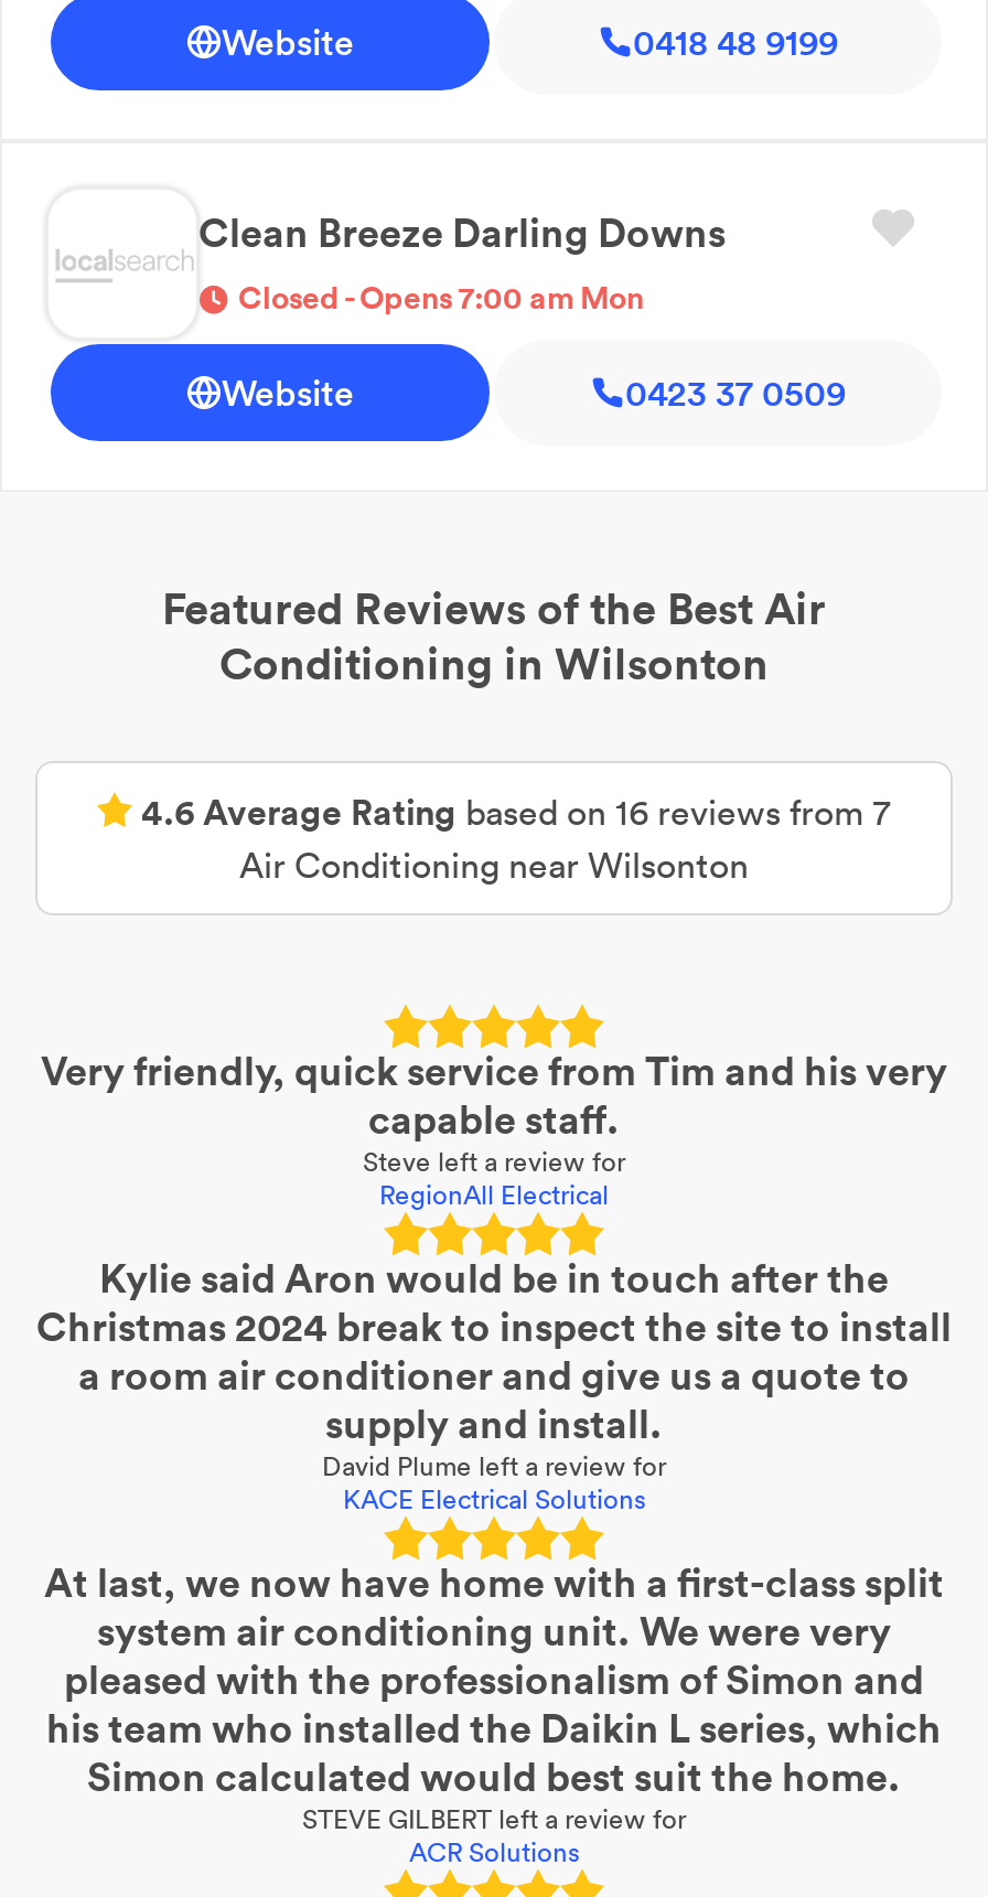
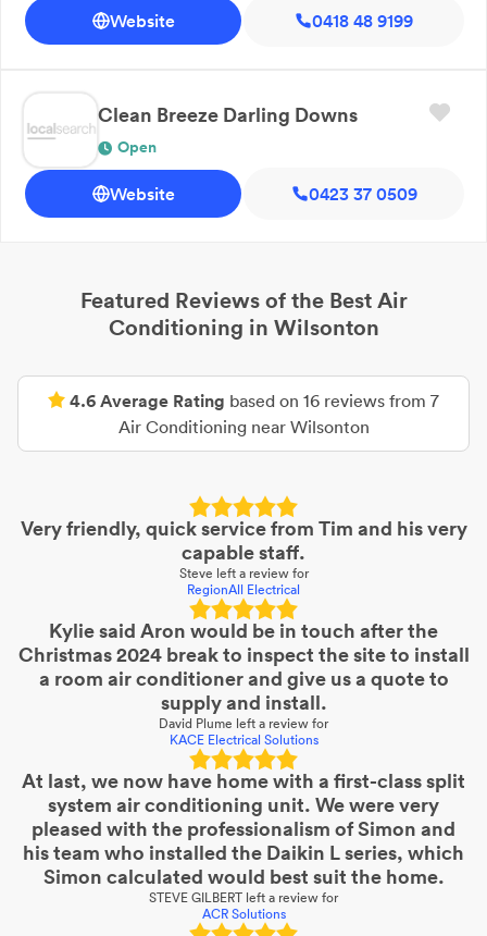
- Closed - Opens 7:00 am Mon
+ Open
